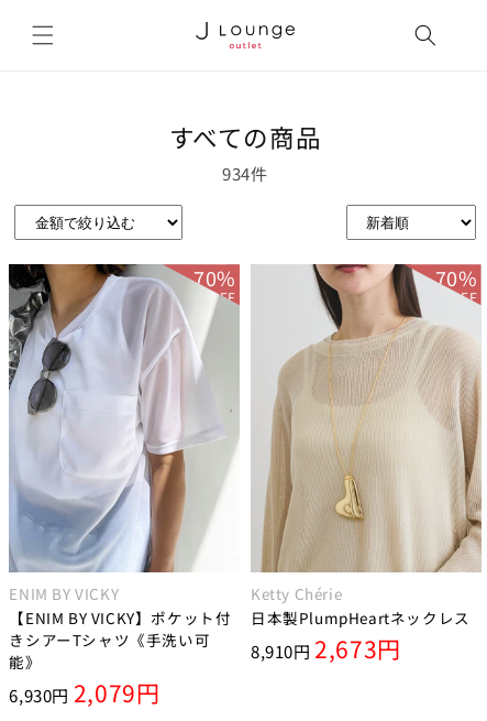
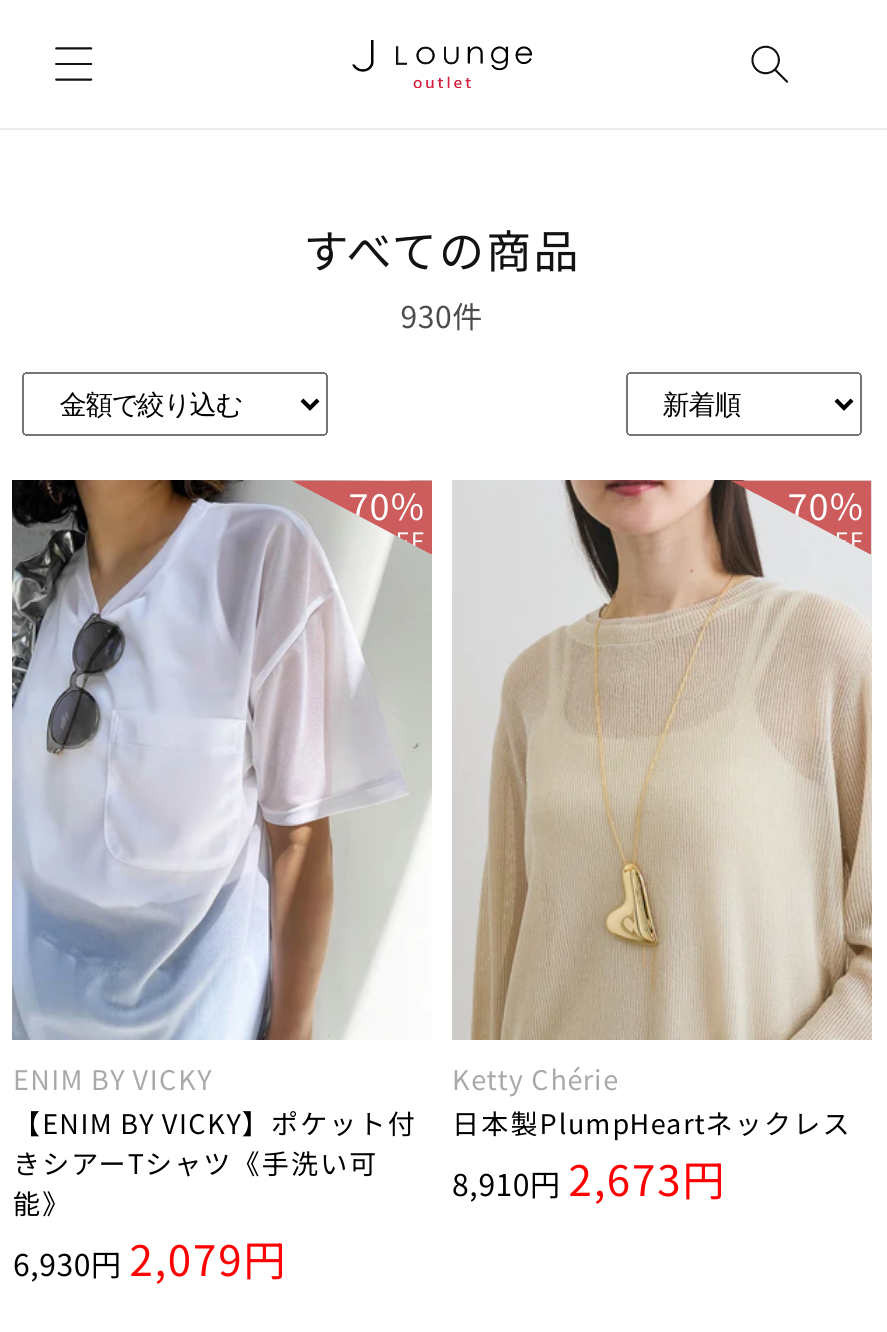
- 934件
+ 930件
